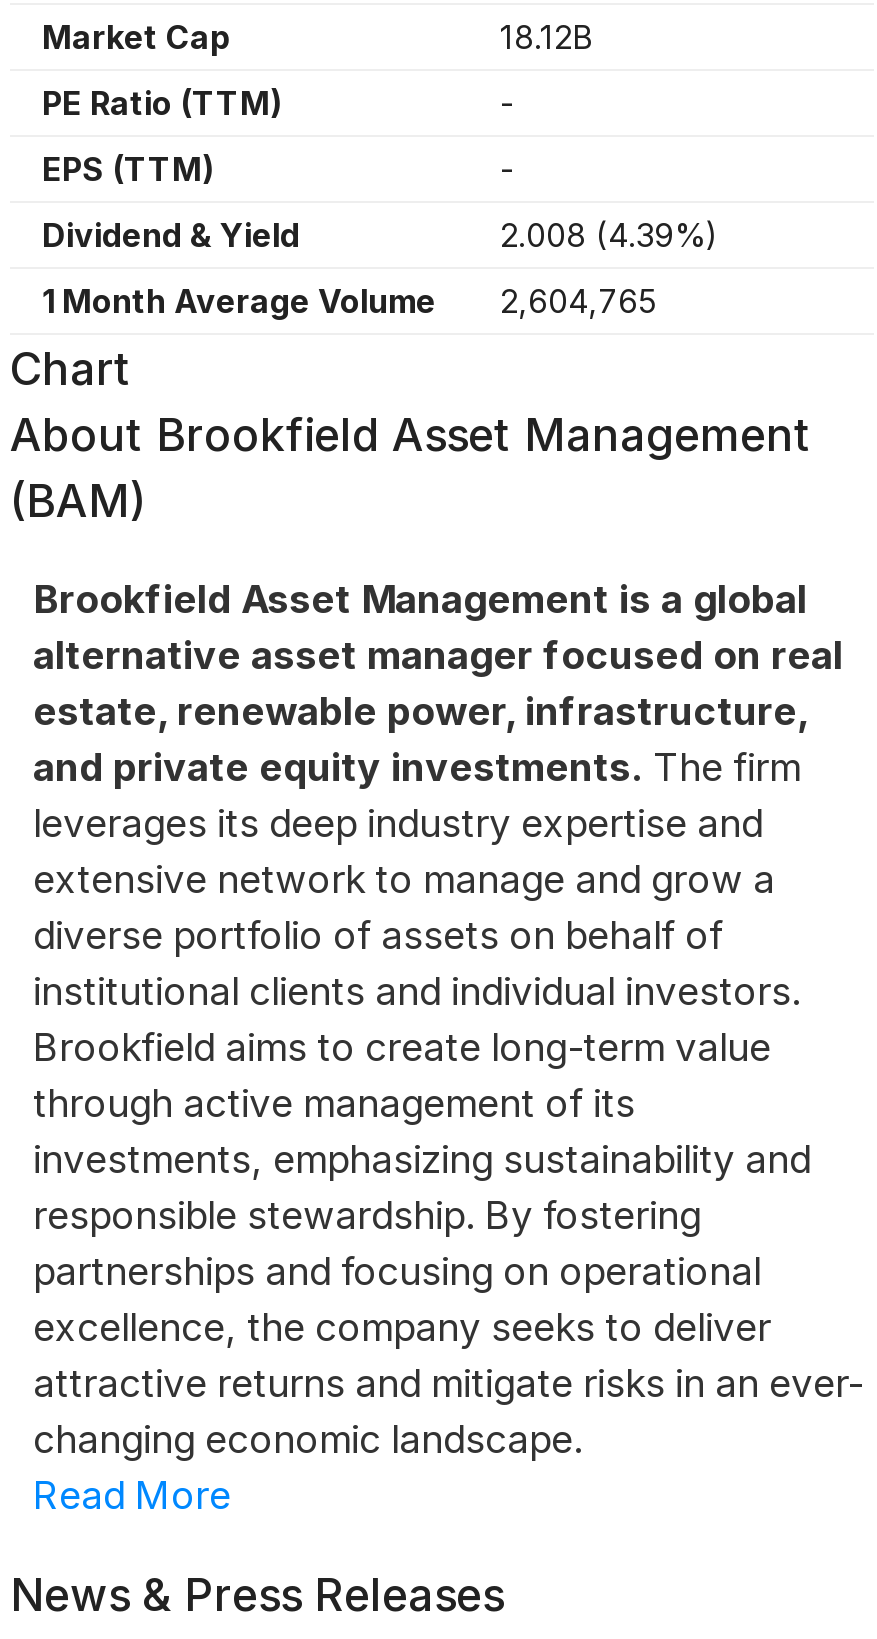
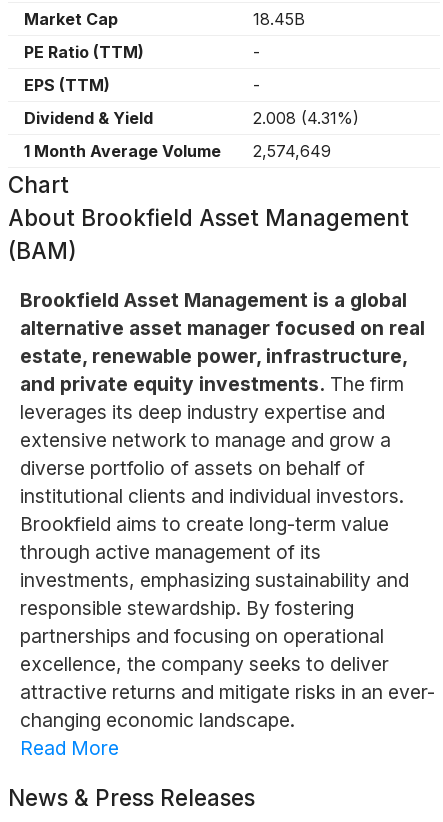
- 18.12B
+ 18.45B

- 2.008 (4.39%)
+ 2.008 (4.31%)

- 1 Month Average Volume 2,604,765
+ 1 Month Average Volume 2,574,649
